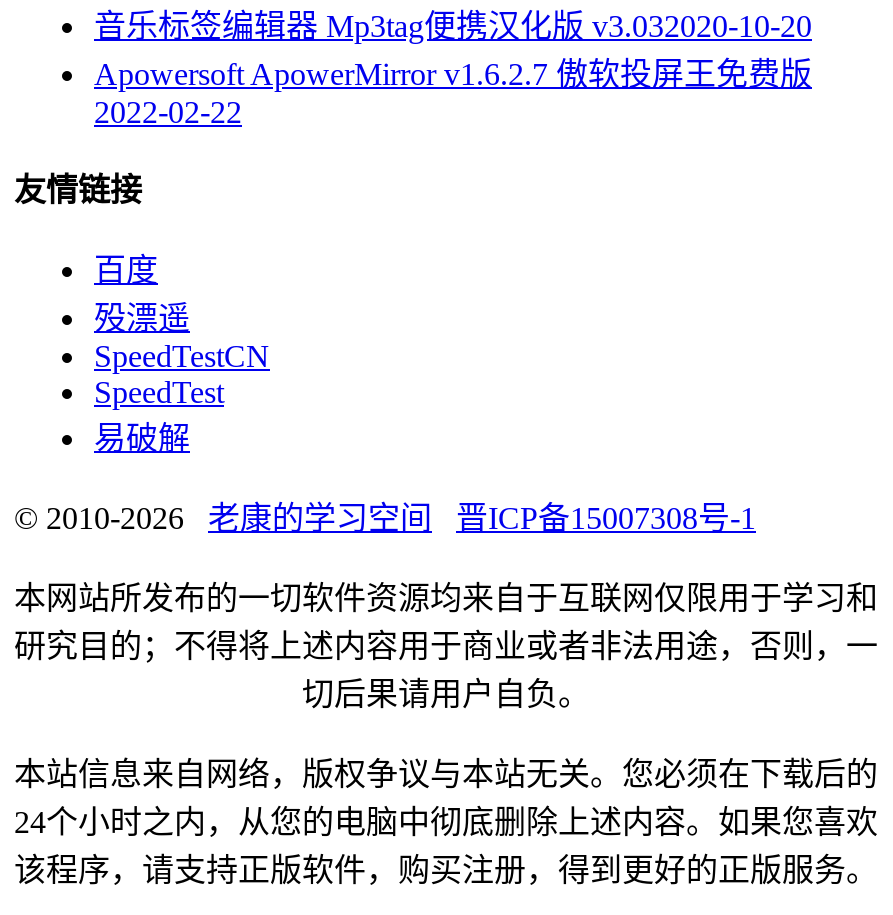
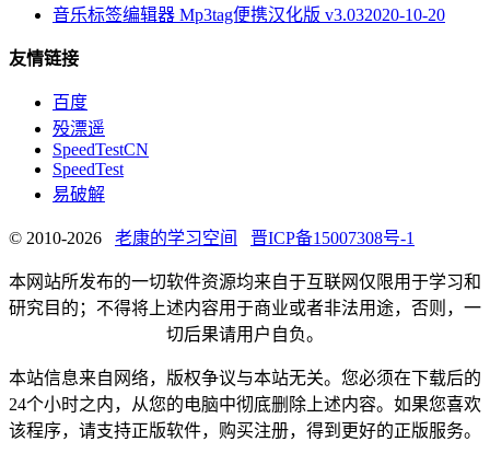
- Apowersoft ApowerMirror v1.6.2.7 傲软投屏王免费版
- 2022-02-22
